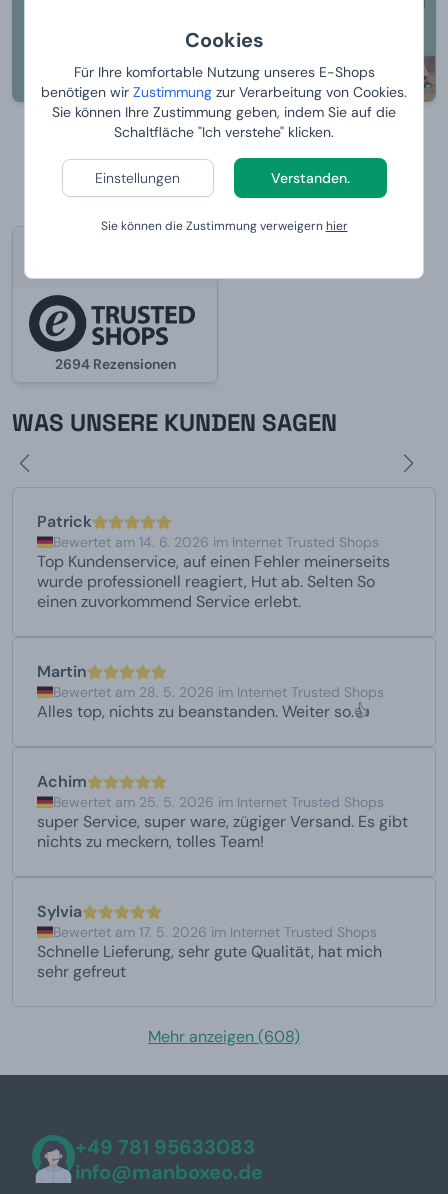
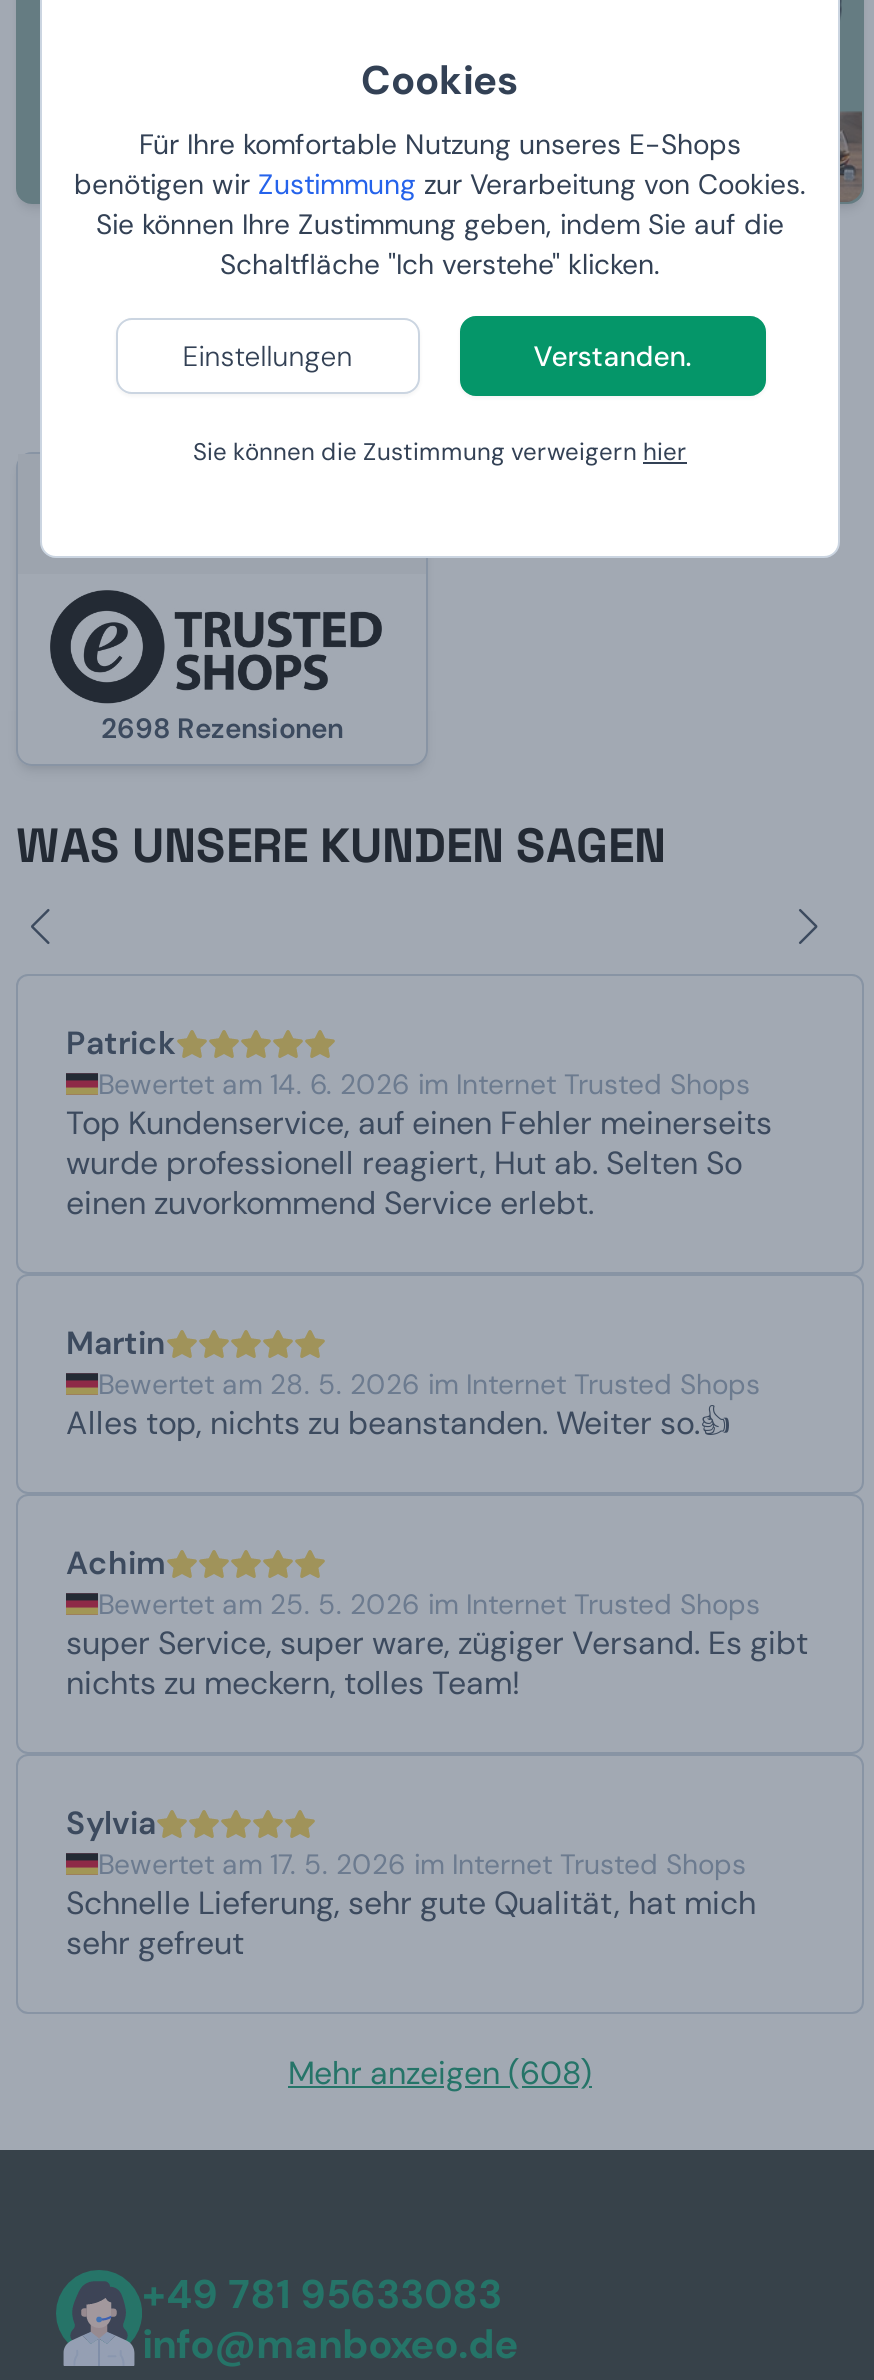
- 2694 Rezensionen
+ 2698 Rezensionen
